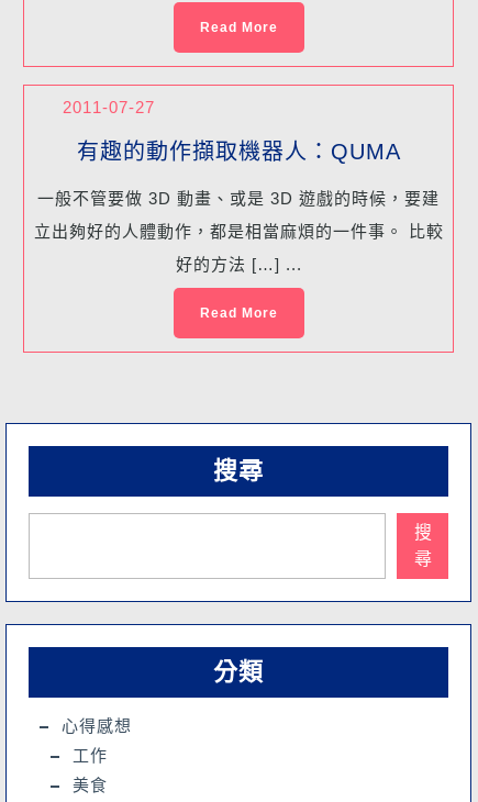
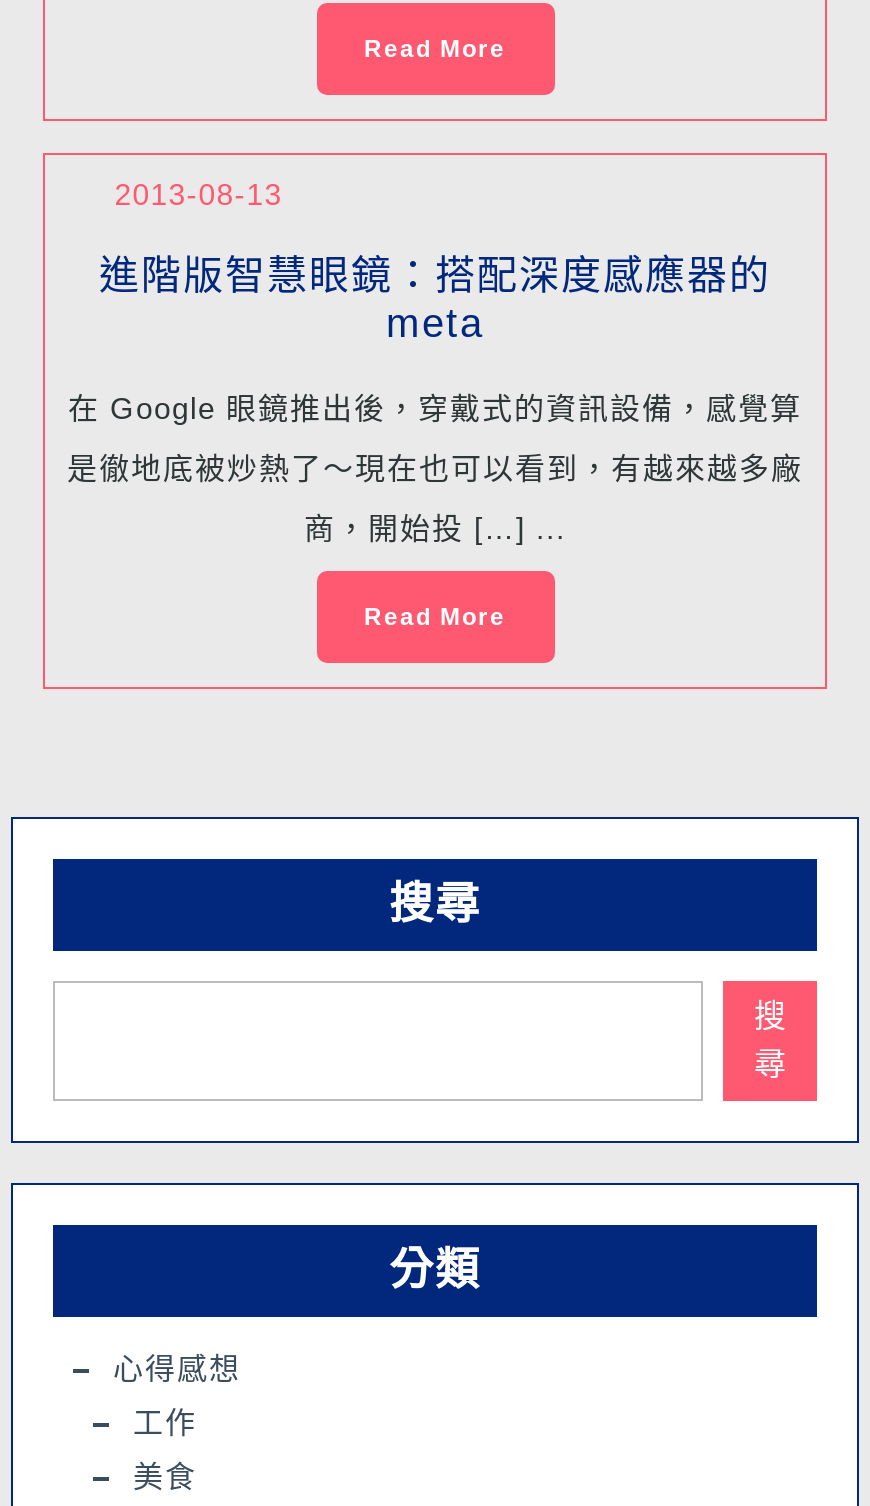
- 2011-07-27
+ 2013-08-13

- 有趣的動作擷取機器人：QUMA
+ 進階版智慧眼鏡：搭配深度感應器的
+ meta

- 一般不管要做 3D 動畫、或是 3D 遊戲的時候，要建
+ 在 Google 眼鏡推出後，穿戴式的資訊設備，感覺算

- 立出夠好的人體動作，都是相當麻煩的一件事。 比較
+ 是徹地底被炒熱了～現在也可以看到，有越來越多廠

- 好的方法 […] ...
+ 商，開始投 […] ...
